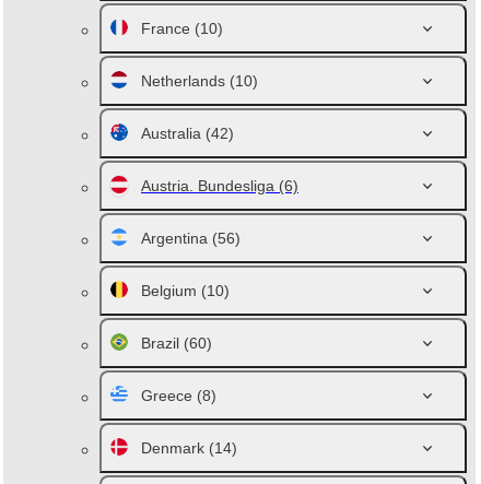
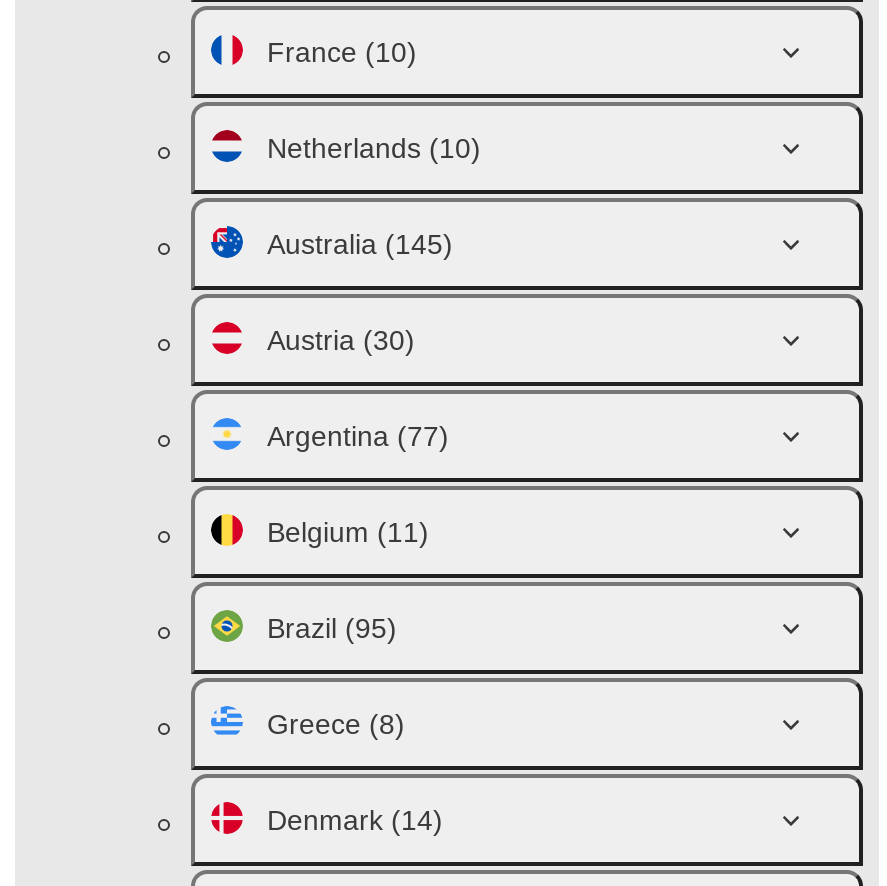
- Australia (42)
+ Australia (145)

- Austria. Bundesliga (6)
+ Austria (30)

- Argentina (56)
+ Argentina (77)

- Belgium (10)
+ Belgium (11)

- Brazil (60)
+ Brazil (95)
